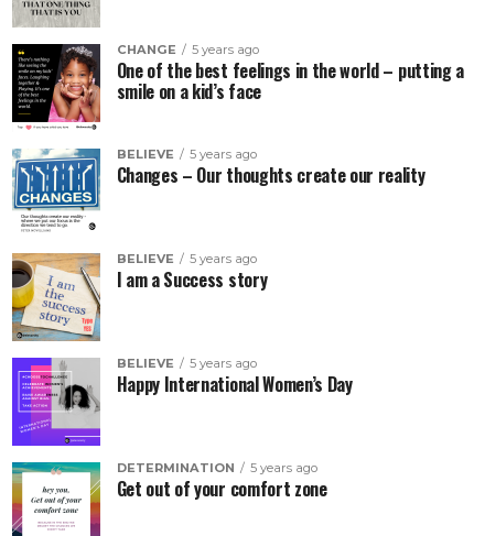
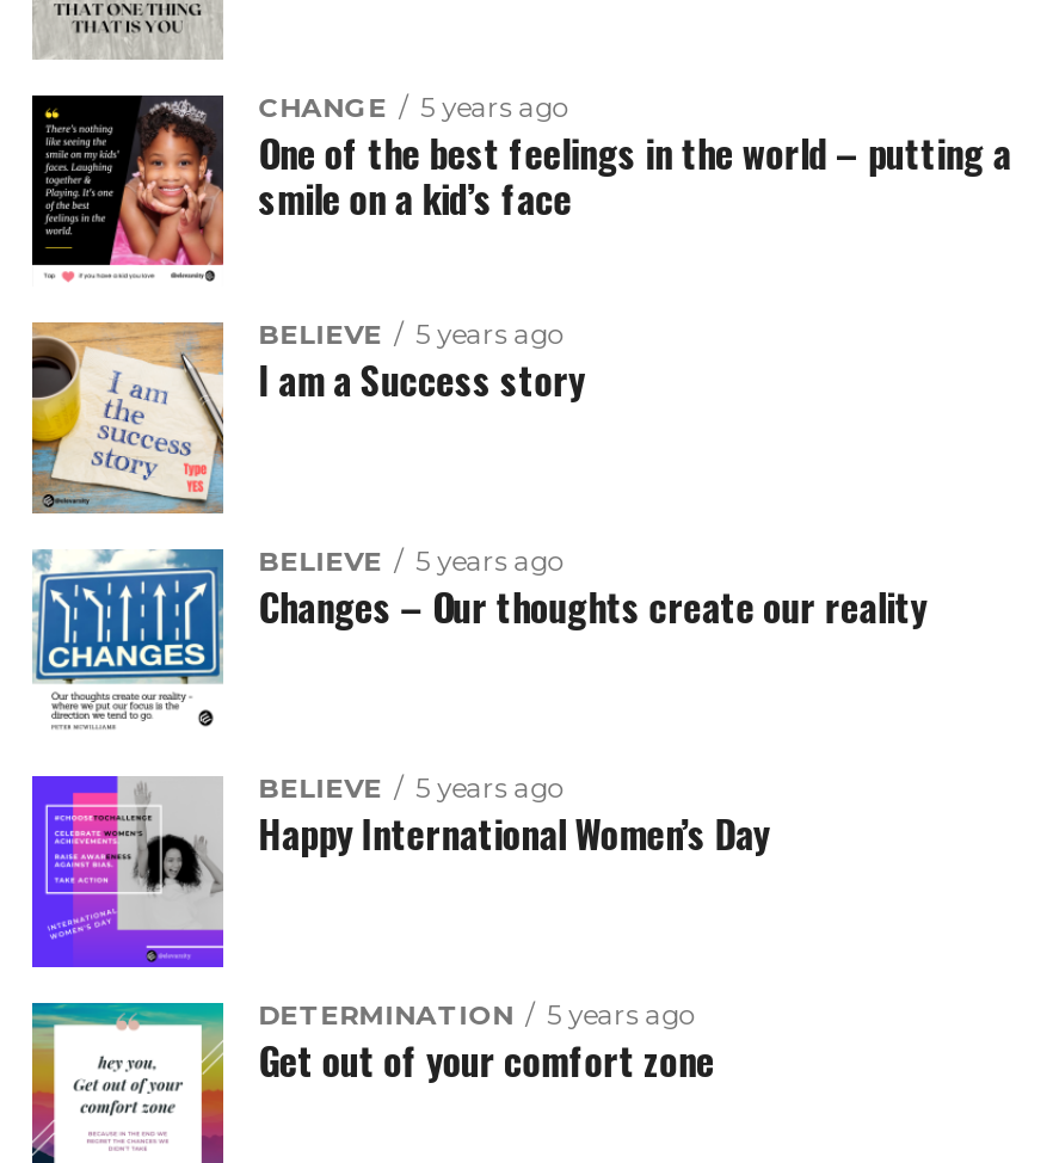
moved down: [image] | Changes – Our thoughts create our reality

moved up: [image] | I am a Success story
